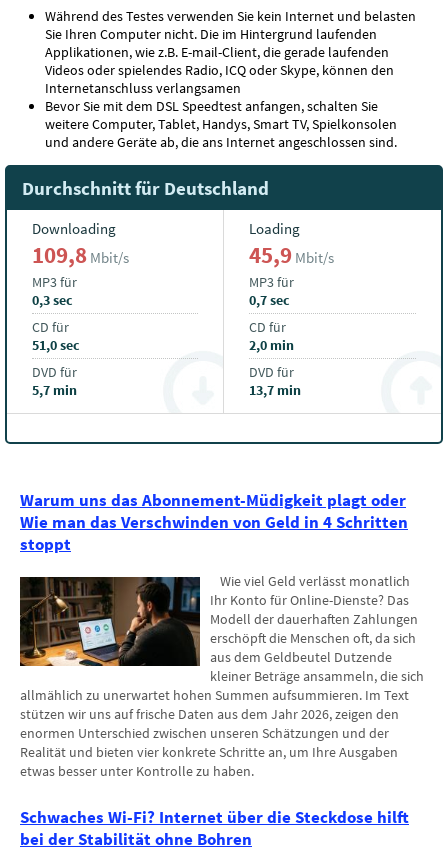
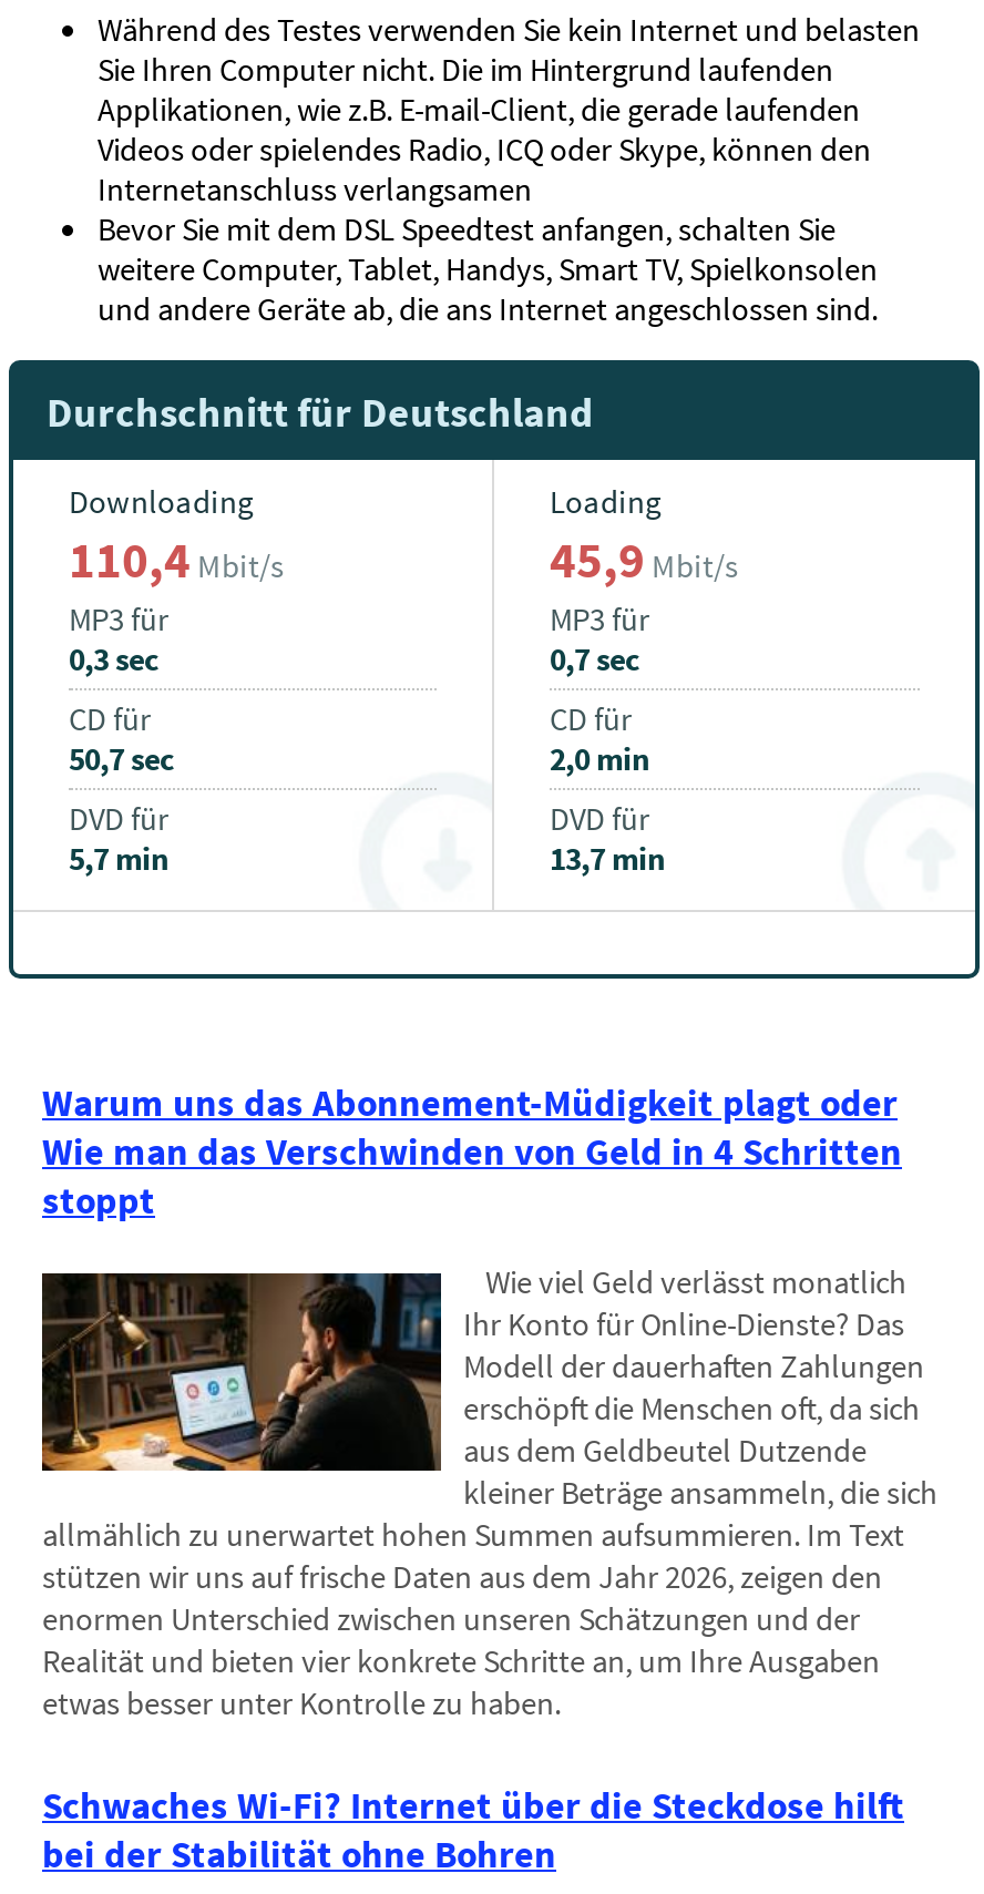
- 109,8Mbit/s
+ 110,4Mbit/s

- 51,0 sec
+ 50,7 sec
